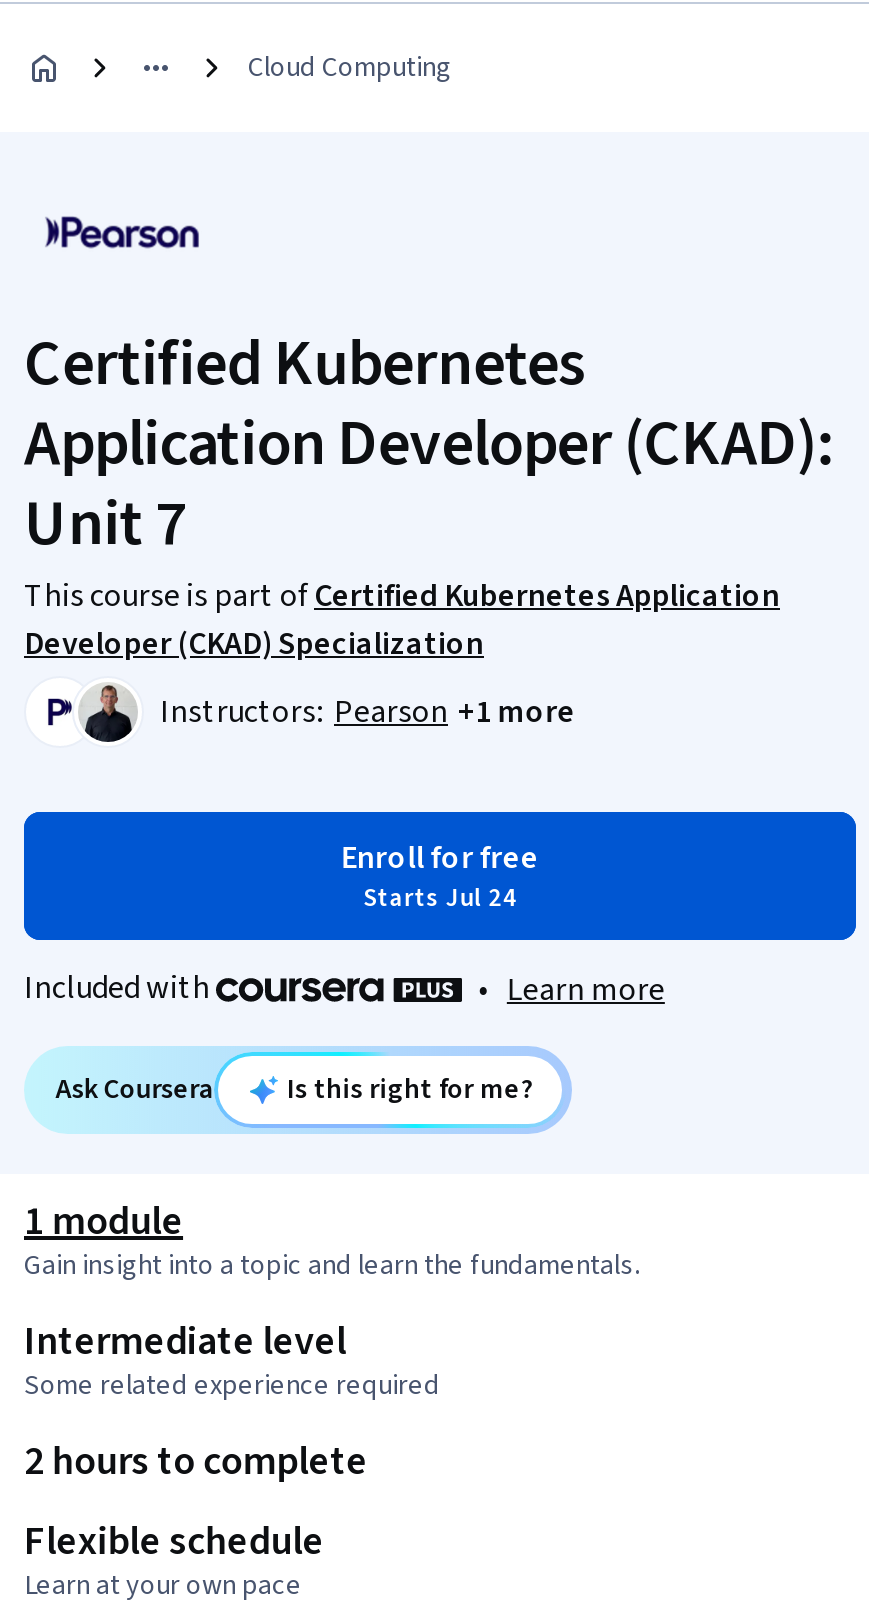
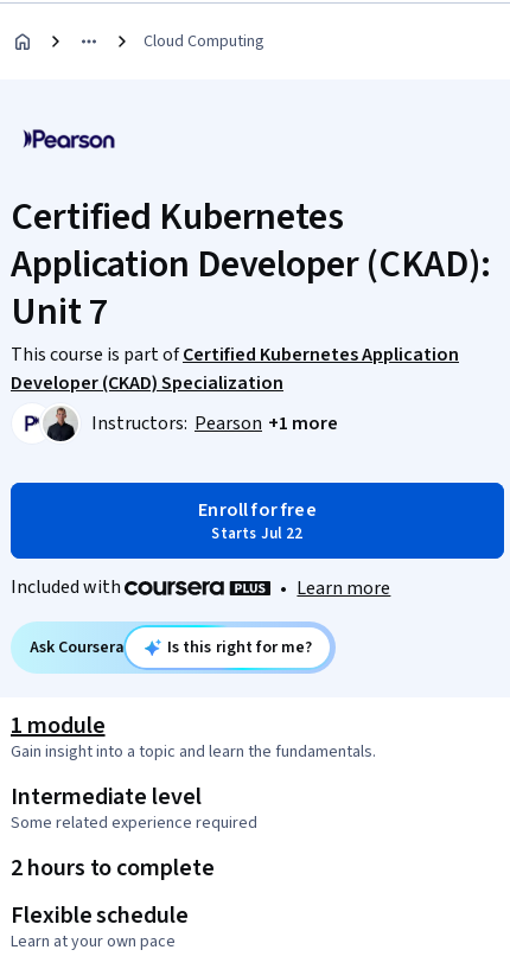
- Starts Jul 24
+ Starts Jul 22
